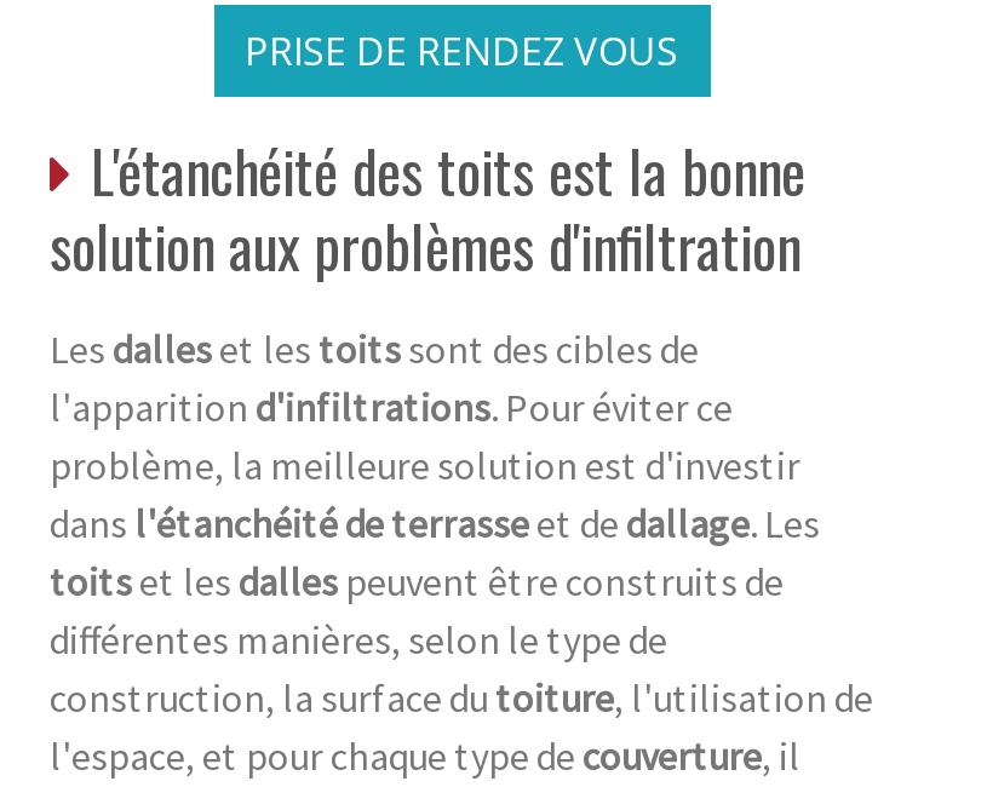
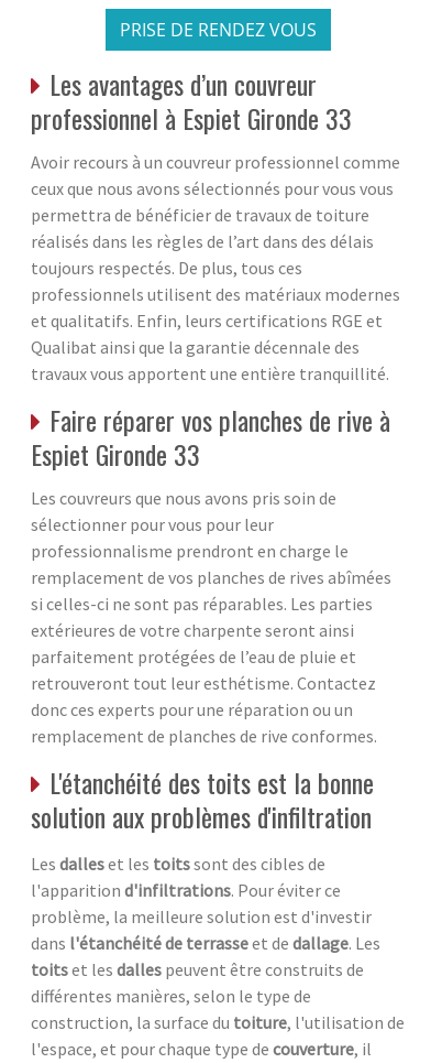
+ Les avantages d’un couvreur
+ professionnel à Espiet Gironde 33
+ Avoir recours à un couvreur professionnel comme
+ ceux que nous avons sélectionnés pour vous vous
+ permettra de bénéficier de travaux de toiture
+ réalisés dans les règles de l’art dans des délais
+ toujours respectés. De plus, tous ces
+ professionnels utilisent des matériaux modernes
+ et qualitatifs. Enfin, leurs certifications RGE et
+ Qualibat ainsi que la garantie décennale des
+ travaux vous apportent une entière tranquillité.
+ Faire réparer vos planches de rive à
+ Espiet Gironde 33
+ Les couvreurs que nous avons pris soin de
+ sélectionner pour vous pour leur
+ professionnalisme prendront en charge le
+ remplacement de vos planches de rives abîmées
+ si celles-ci ne sont pas réparables. Les parties
+ extérieures de votre charpente seront ainsi
+ parfaitement protégées de l’eau de pluie et
+ retrouveront tout leur esthétisme. Contactez
+ donc ces experts pour une réparation ou un
+ remplacement de planches de rive conformes.
